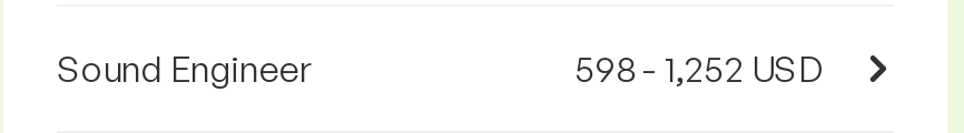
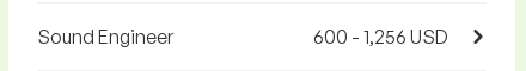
- 598 - 1,252 USD
+ 600 - 1,256 USD
